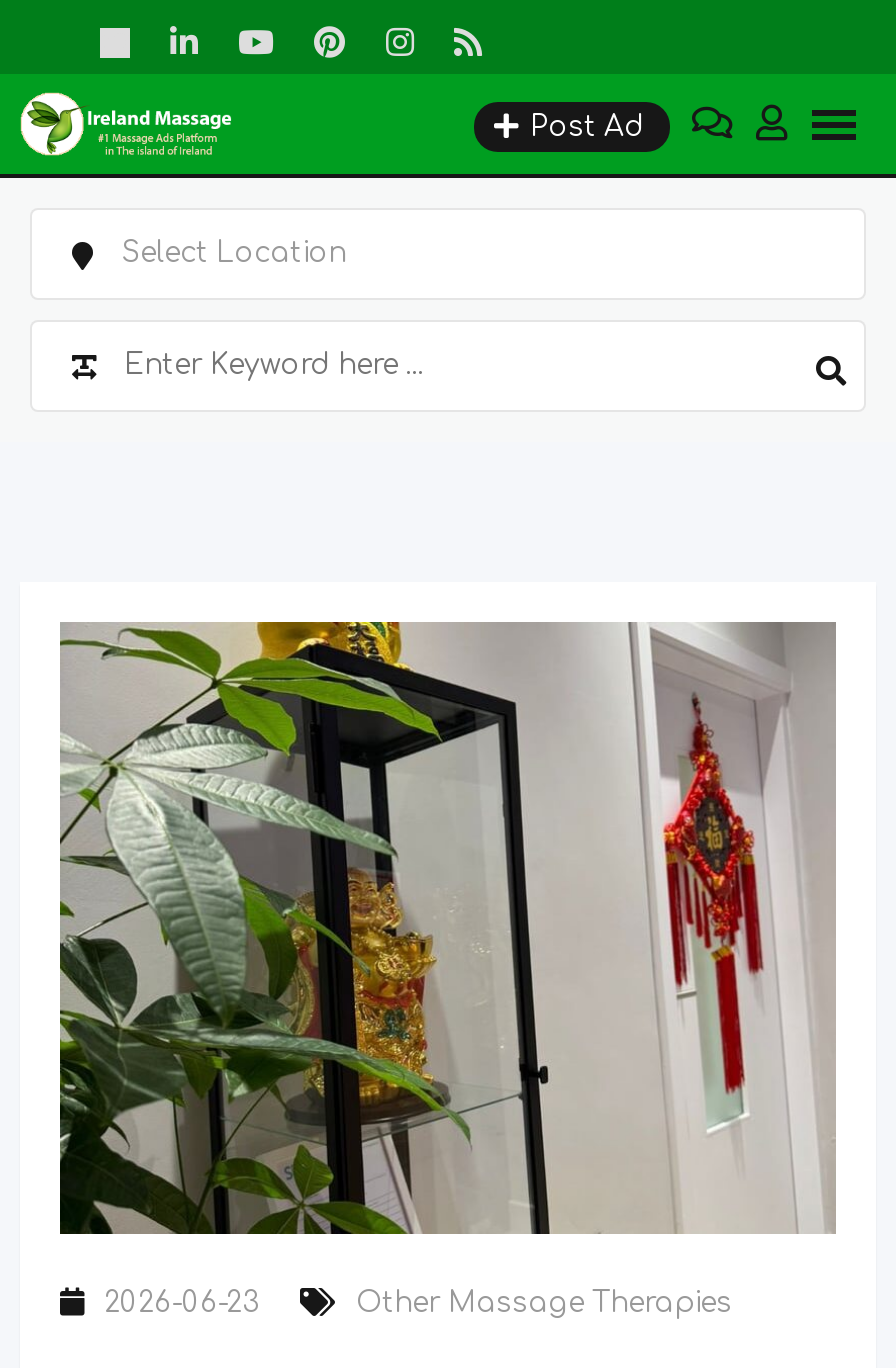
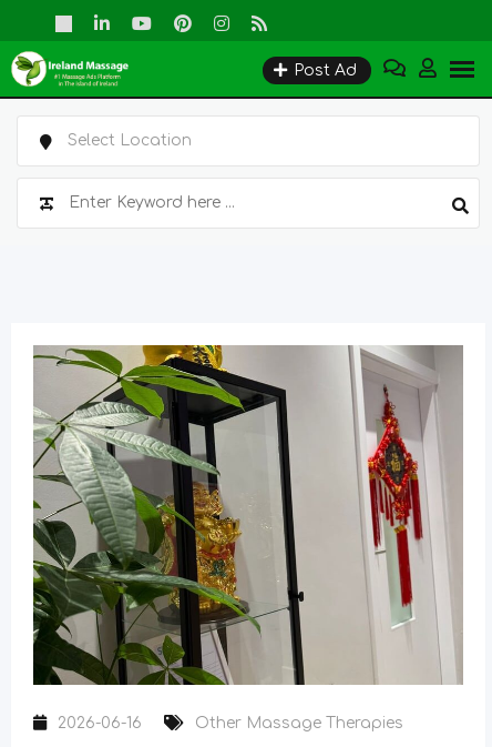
- 2026-06-23
+ 2026-06-16
